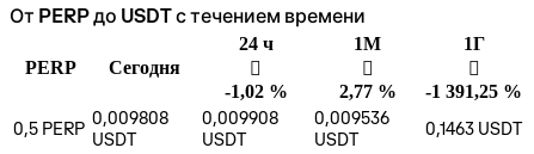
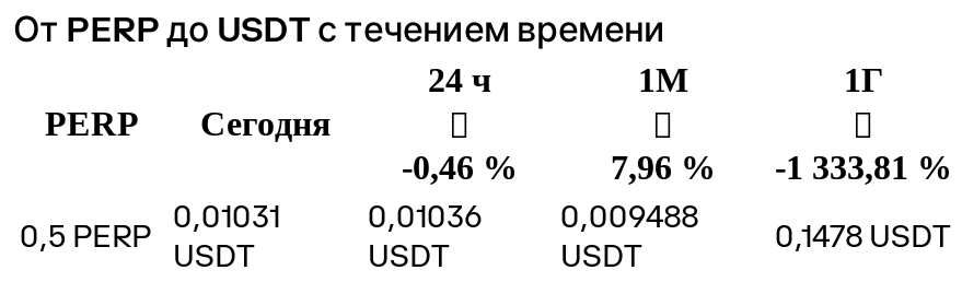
- -1,02 %
+ -0,46 %

- 2,77 %
+ 7,96 %

- -1 391,25 %
+ -1 333,81 %

- 0,5 PERP 0,009808
+ 0,5 PERP 0,01031

- 0,009908
+ 0,01036

- 0,009536
+ 0,009488

- 0,1463 USDT
+ 0,1478 USDT
